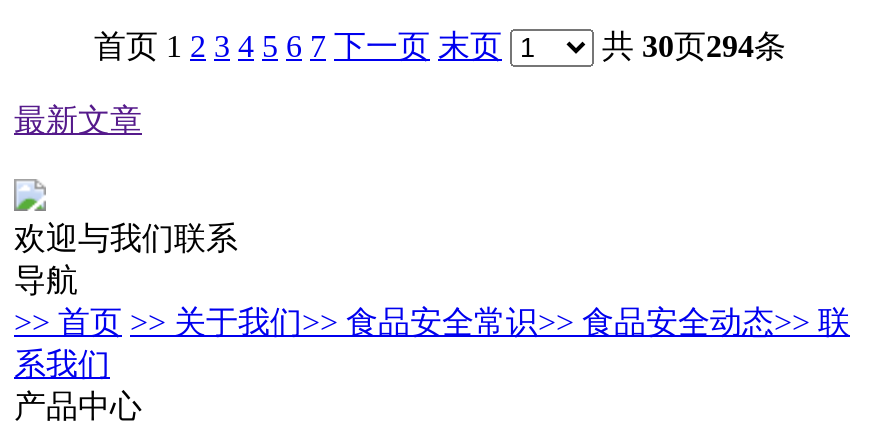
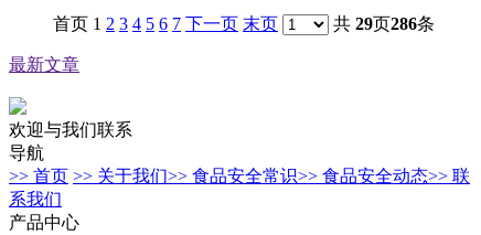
- 共30页294条
+ 共29页286条
